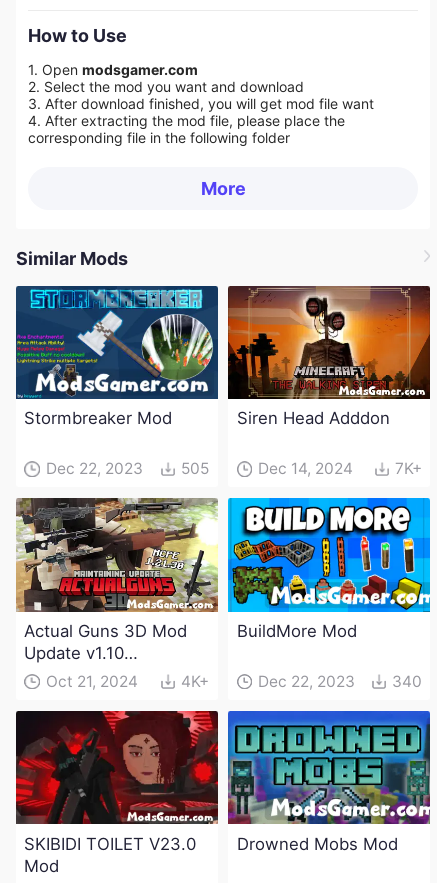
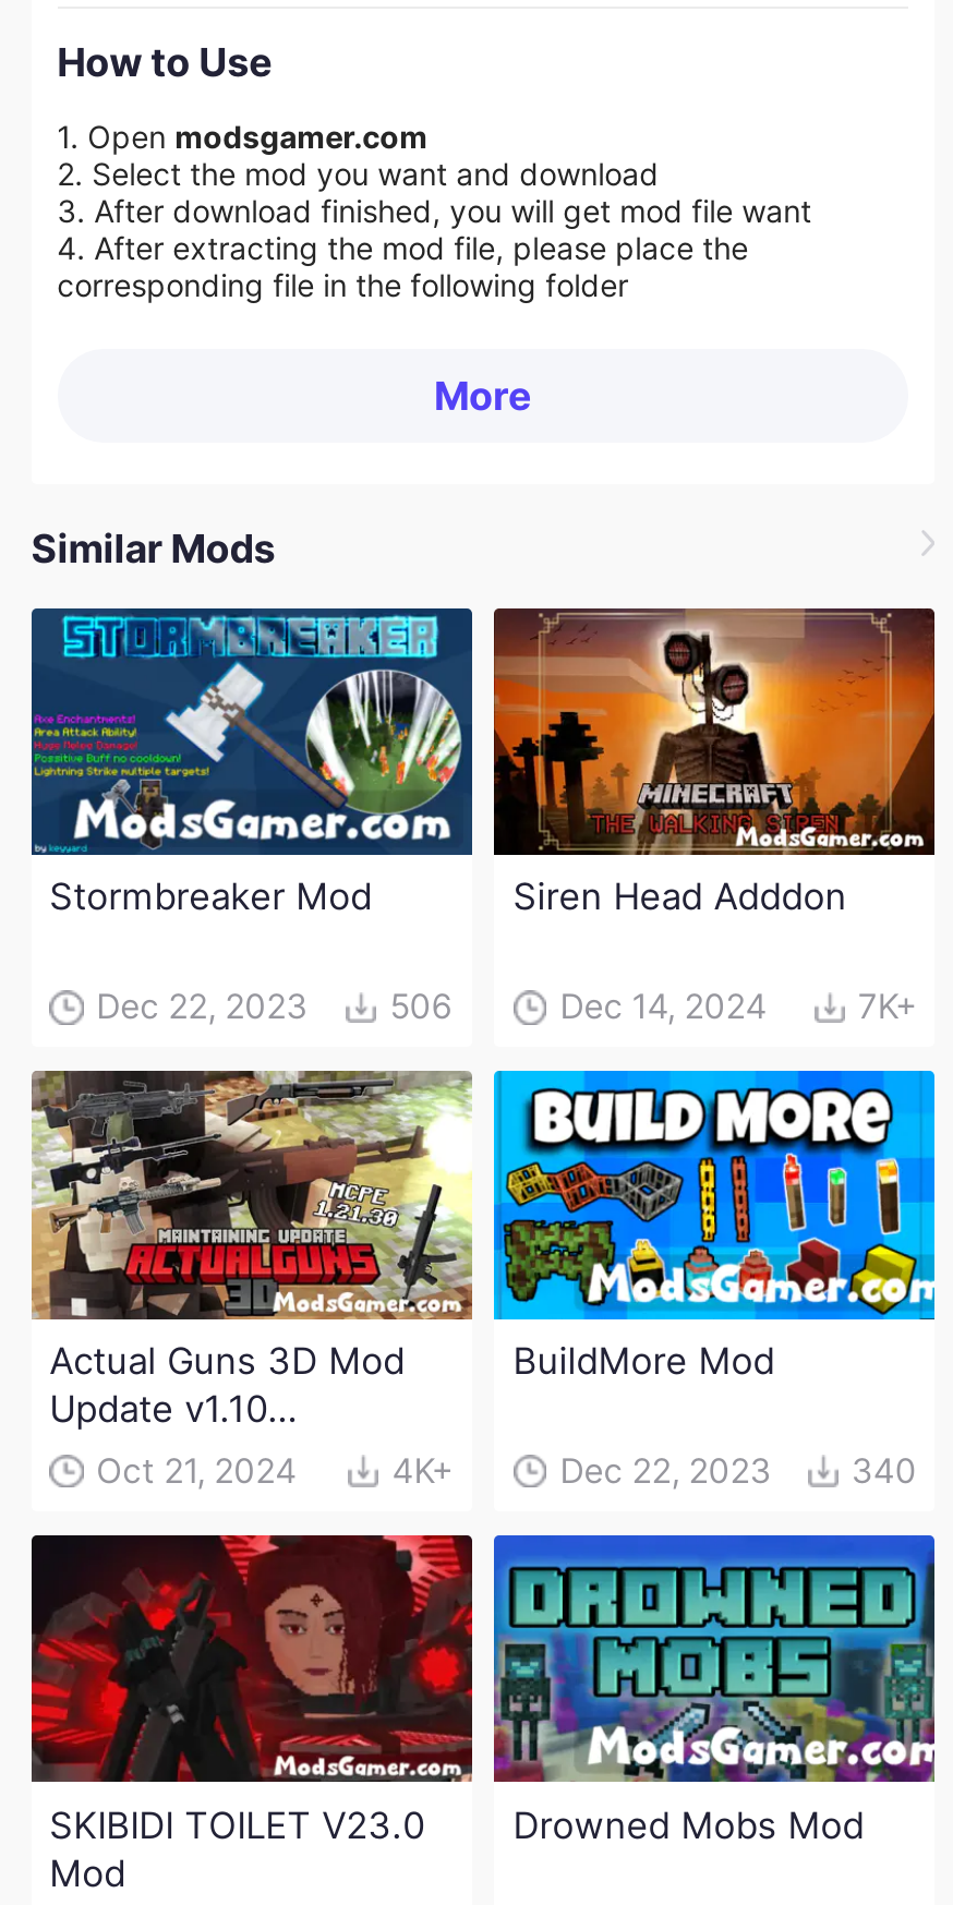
- 505
+ 506
